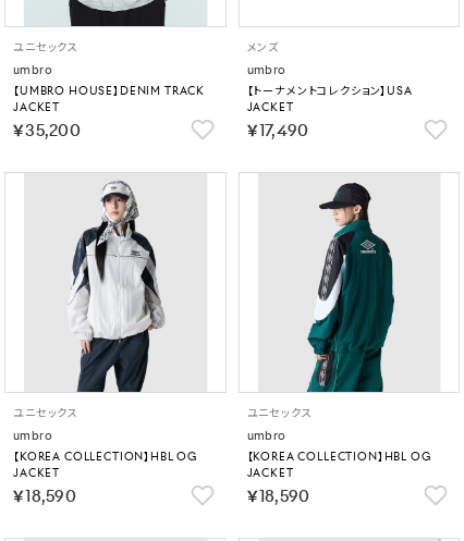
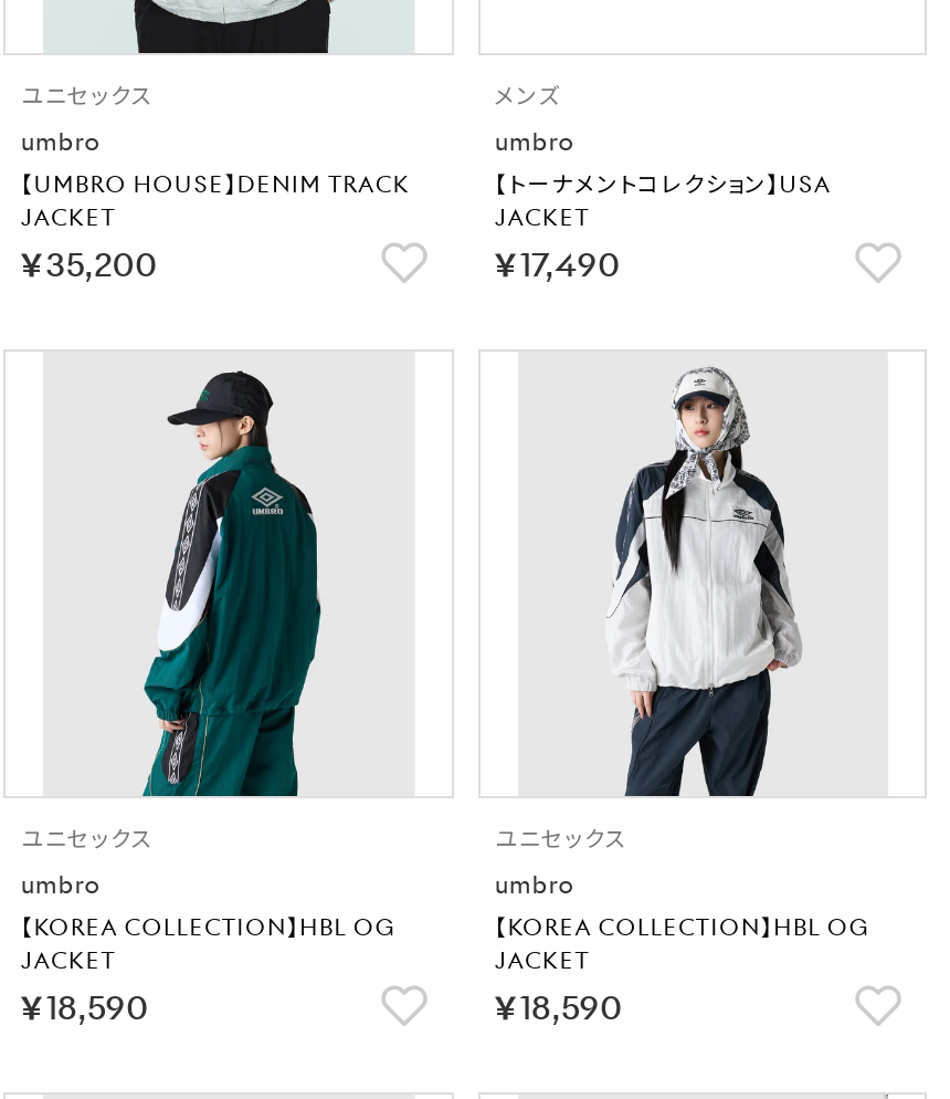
- [image]
+ [image]

- [image]
+ [image]
